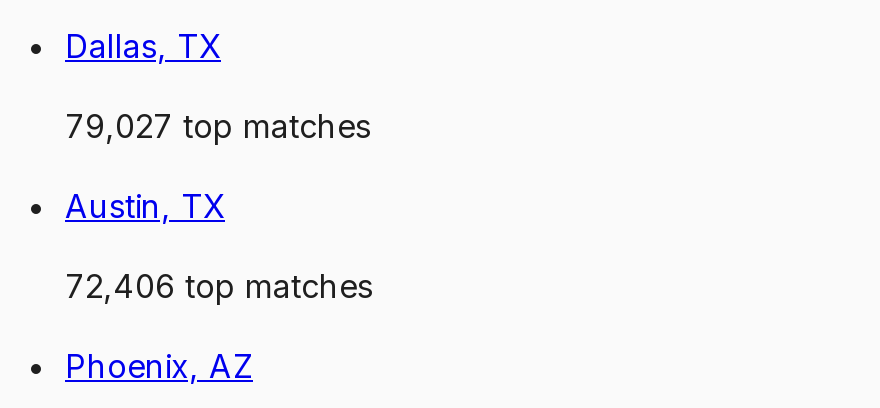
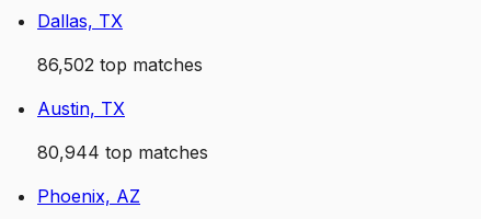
- 79,027 top matches
+ 86,502 top matches

- 72,406 top matches
+ 80,944 top matches
